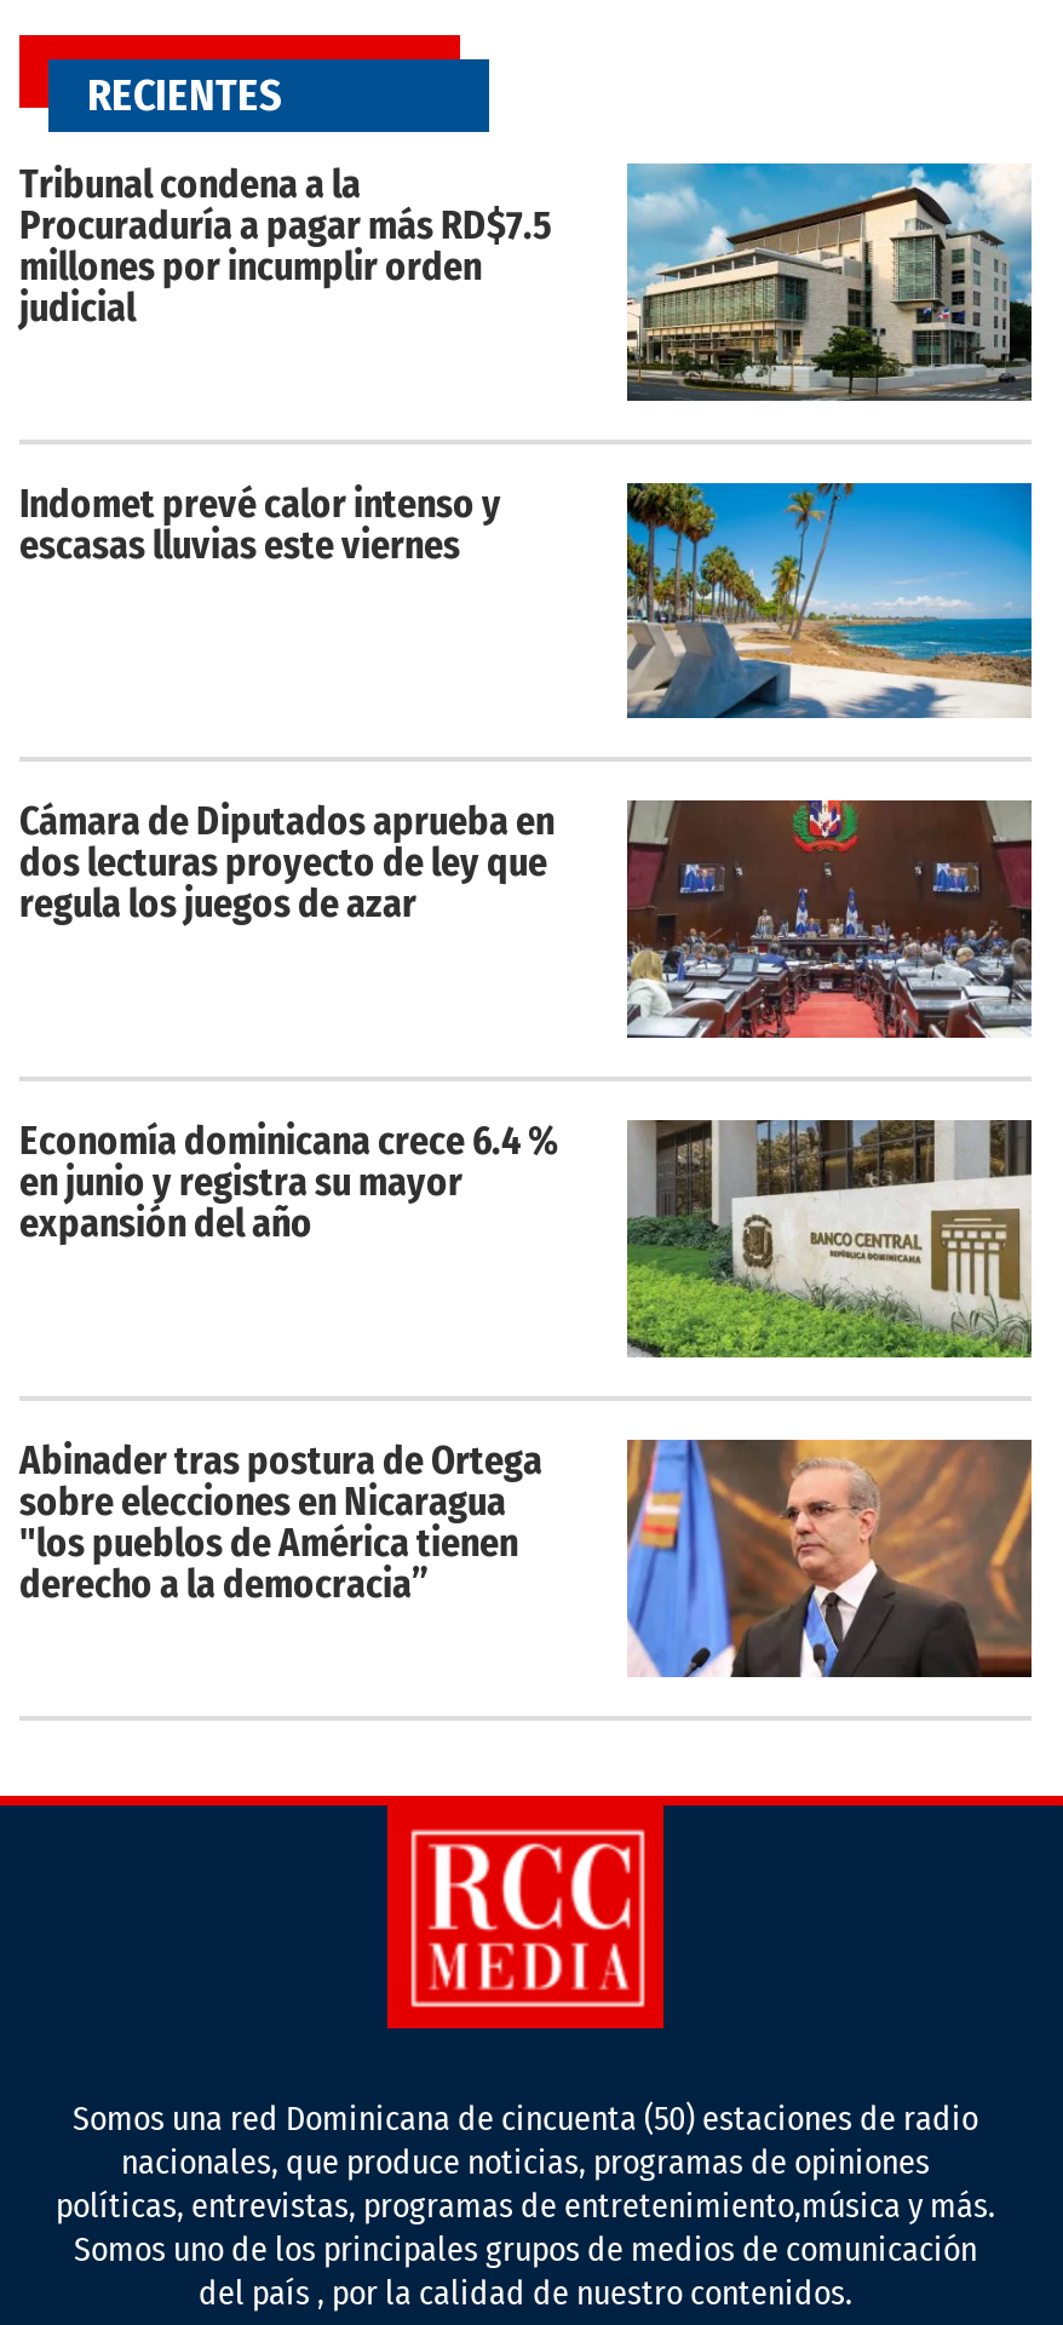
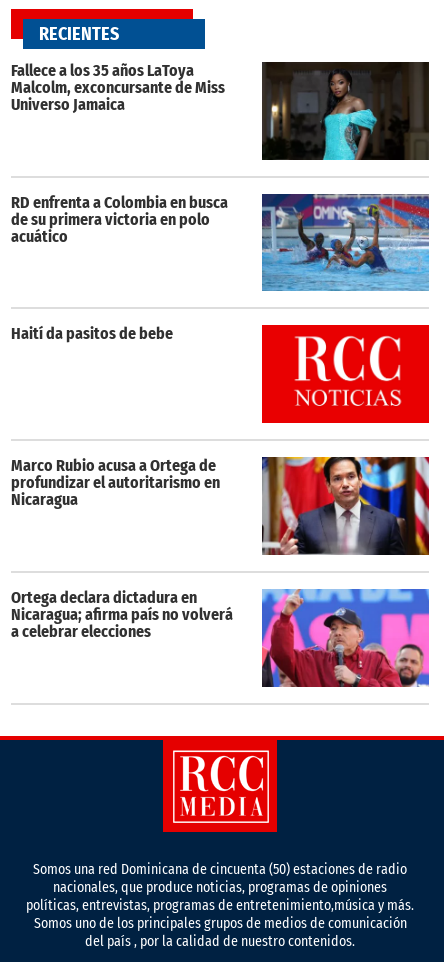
- [image]
- Tribunal condena a la
- Procuraduría a pagar más RD$7.5
- millones por incumplir orden
- judicial
+ [image]
+ Fallece a los 35 años LaToya
+ Malcolm, exconcursante de Miss
+ Universo Jamaica

- Indomet prevé calor intenso y
- escasas lluvias este viernes
+ RD enfrenta a Colombia en busca
+ de su primera victoria en polo
+ acuático

- [image]
+ [image]

- Cámara de Diputados aprueba en
- dos lecturas proyecto de ley que
- regula los juegos de azar
+ Haití da pasitos de bebe

- [image]
+ [image]

- Economía dominicana crece 6.4 %
- en junio y registra su mayor
- expansión del año
+ Marco Rubio acusa a Ortega de
+ profundizar el autoritarismo en
+ Nicaragua

- [image]
+ [image]

- [image]
- Abinader tras postura de Ortega
- sobre elecciones en Nicaragua
- "los pueblos de América tienen
- derecho a la democracia”
+ [image]
+ Ortega declara dictadura en
+ Nicaragua; afirma país no volverá
+ a celebrar elecciones
